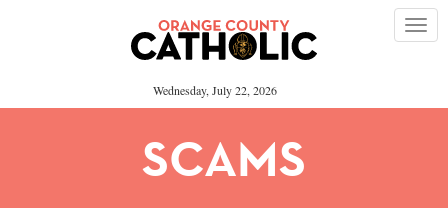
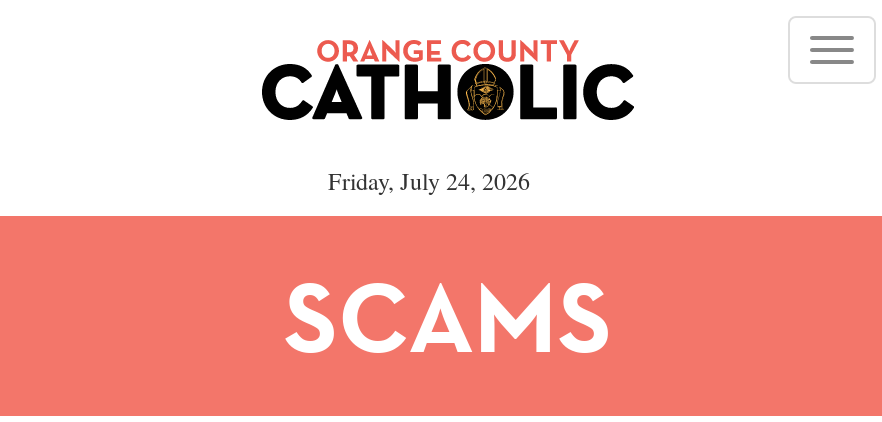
- Wednesday, July 22, 2026
+ Friday, July 24, 2026
